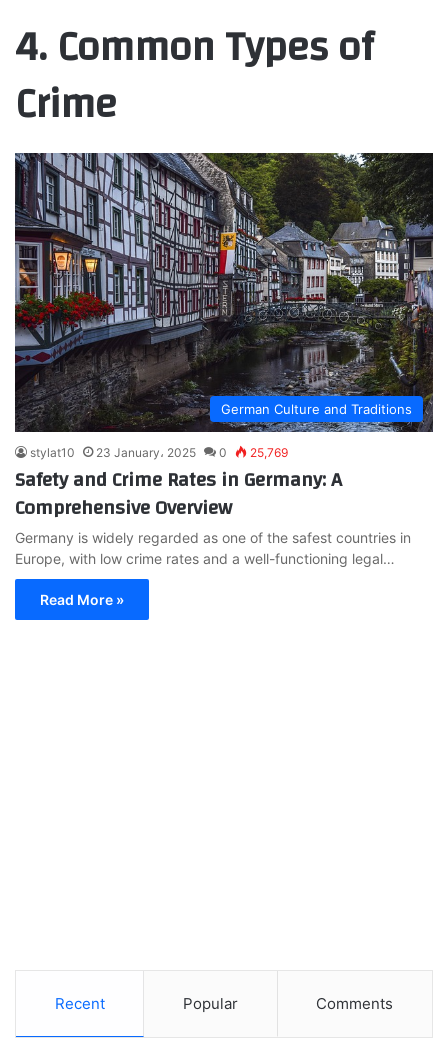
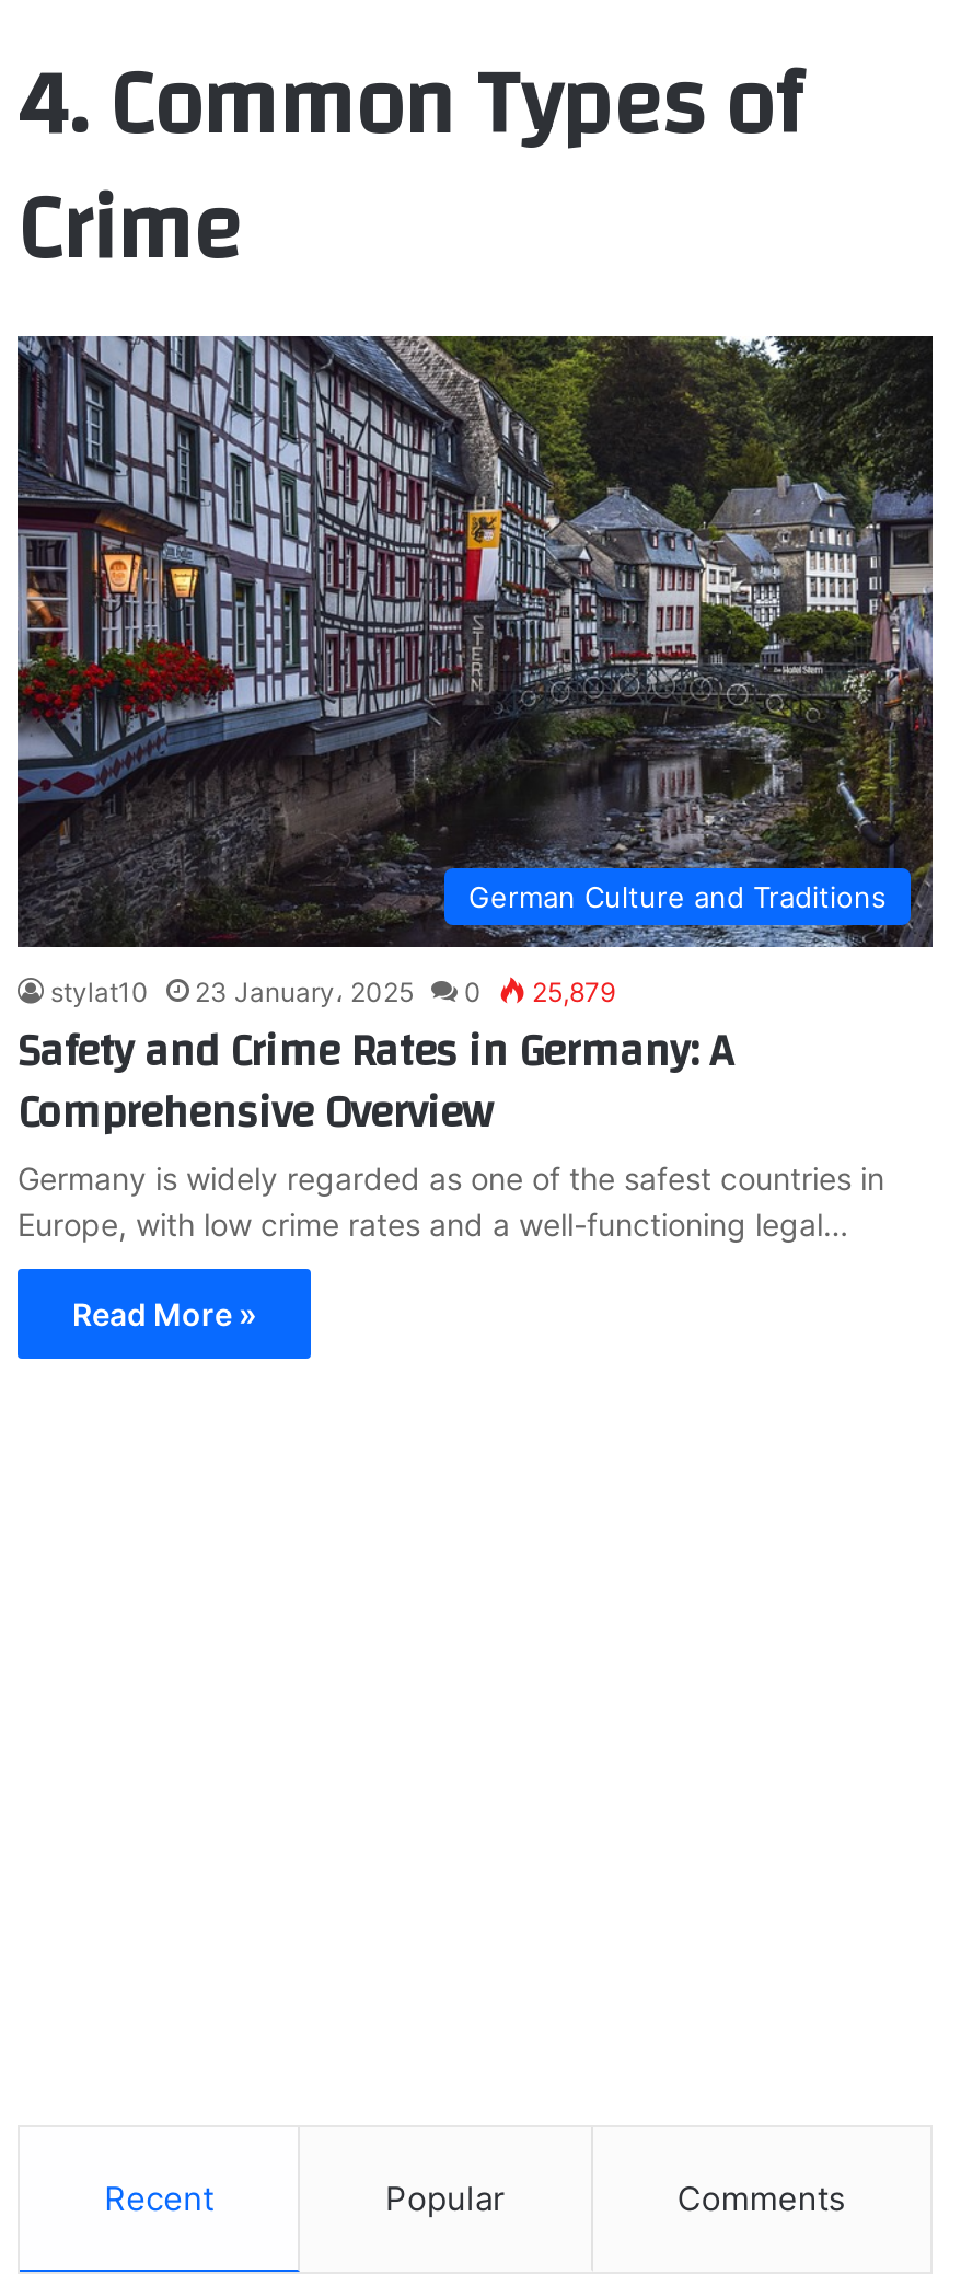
- stylat10 23 January، 2025 0 25,769
+ stylat10 23 January، 2025 0 25,879
